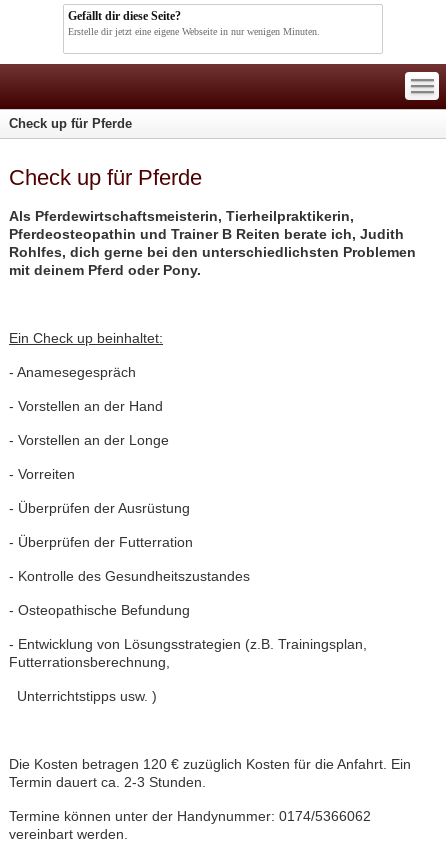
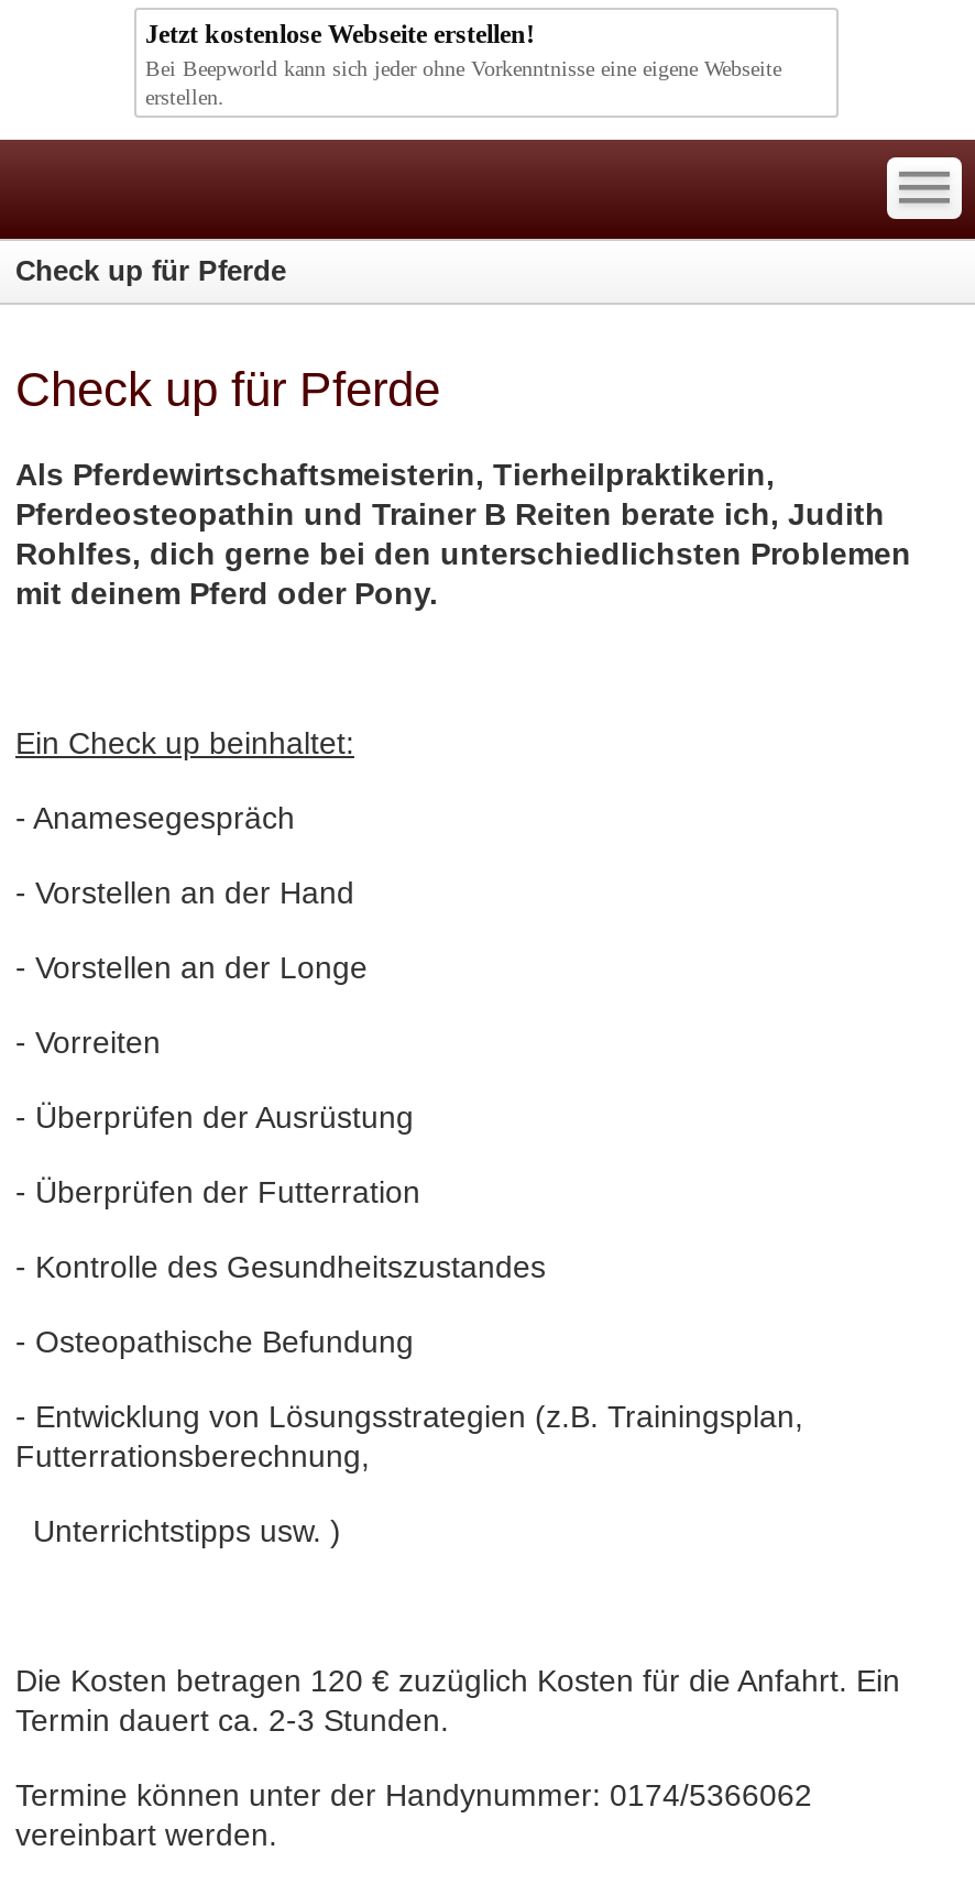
- Gefällt dir diese Seite?
- Erstelle dir jetzt eine eigene Webseite in nur wenigen Minuten.
+ Jetzt kostenlose Webseite erstellen!
+ Bei Beepworld kann sich jeder ohne Vorkenntnisse eine eigene Webseite
+ erstellen.
